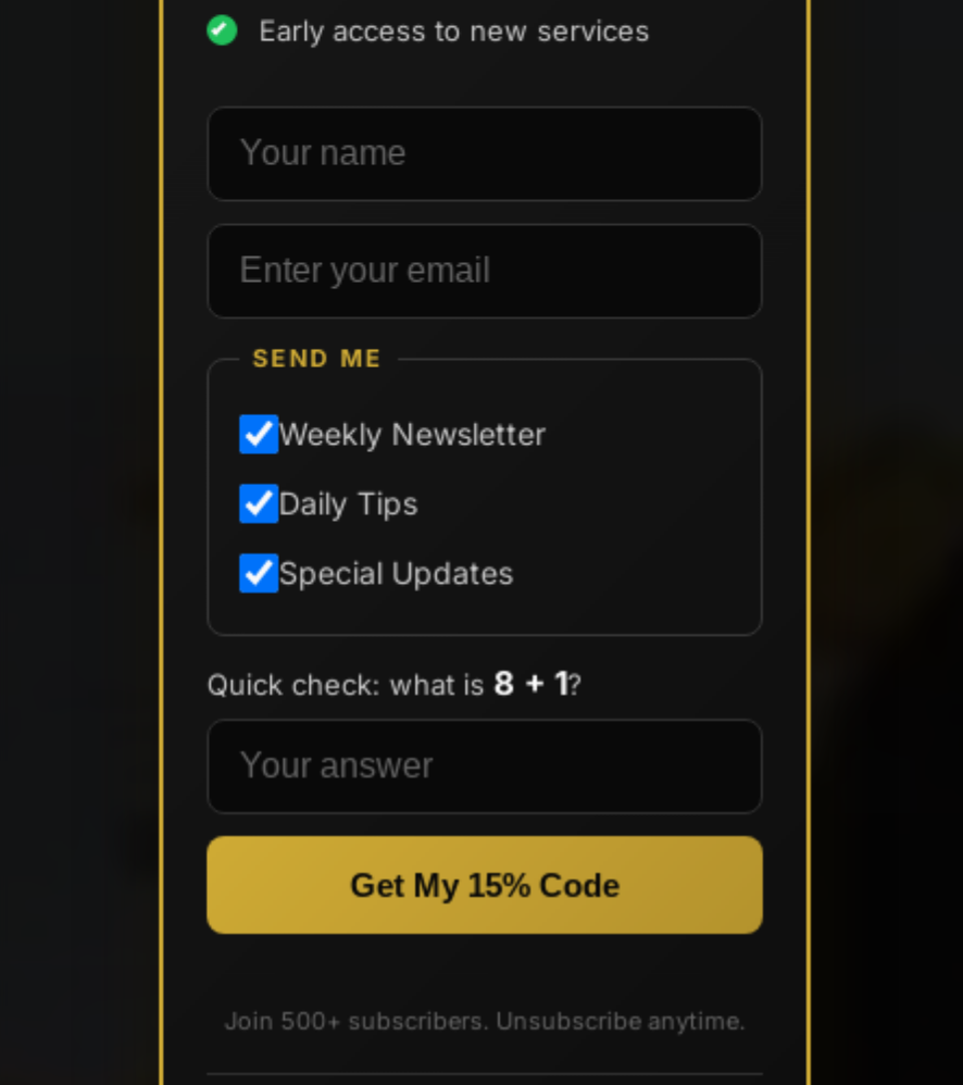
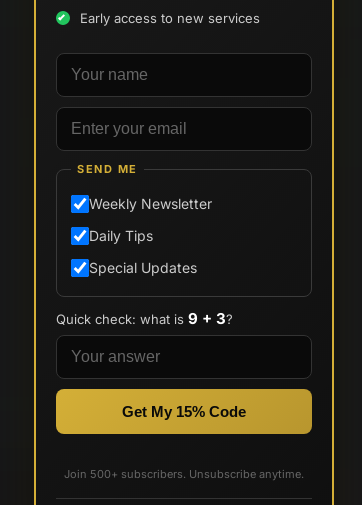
- Quick check: what is 8 + 1?
+ Quick check: what is 9 + 3?
